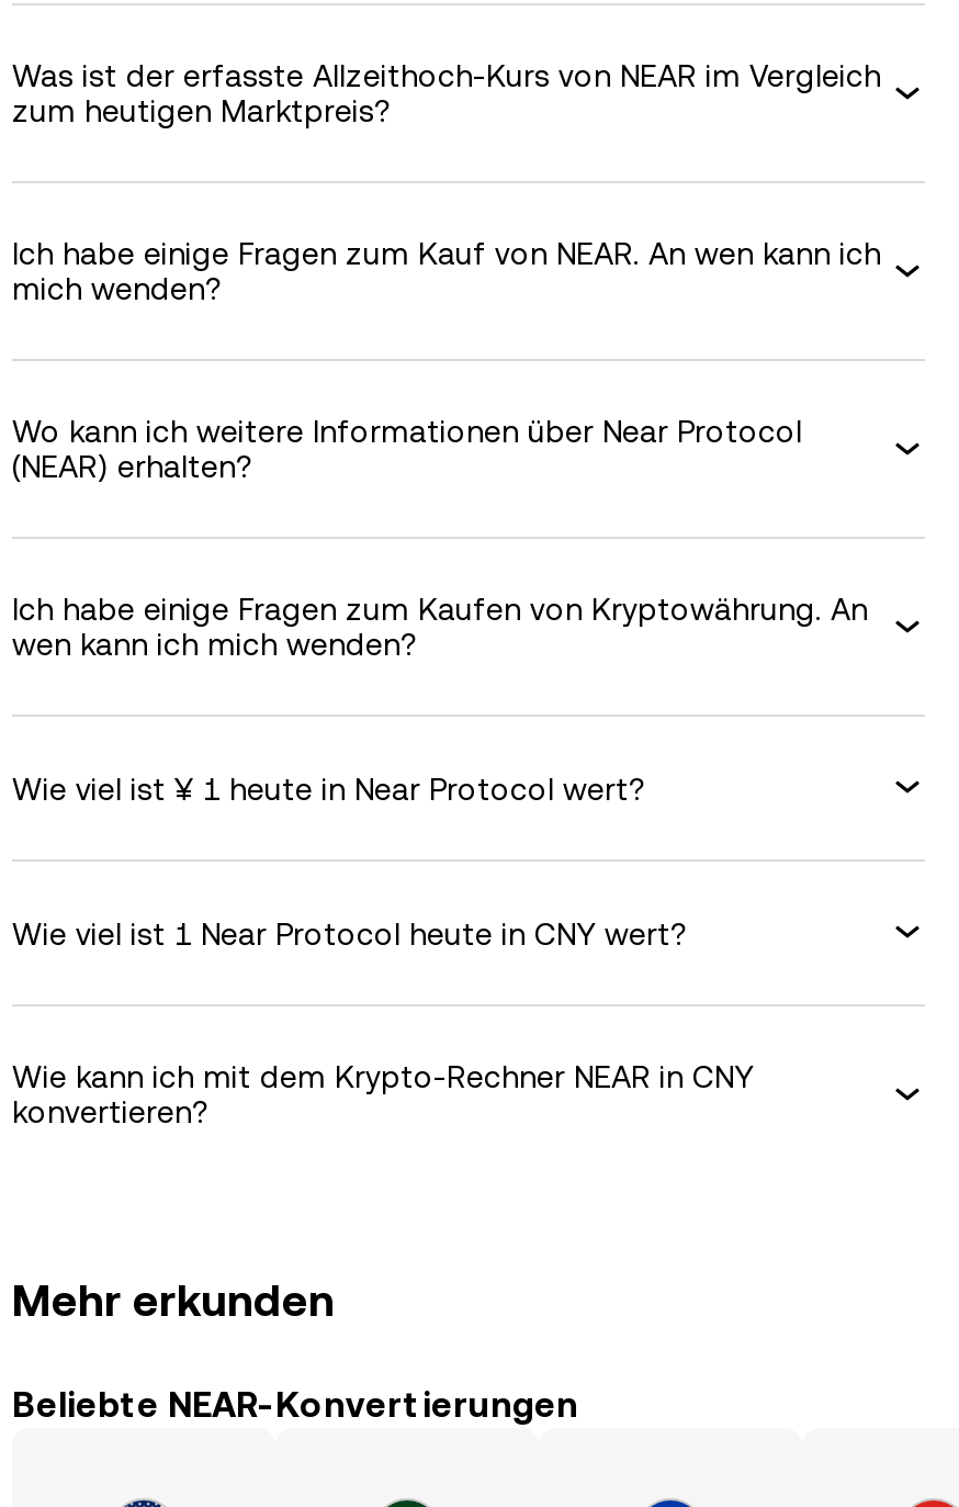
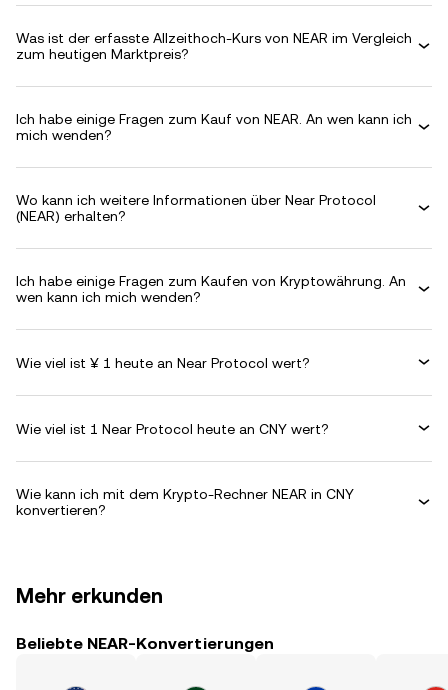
- Wie viel ist ¥ 1 heute in Near Protocol wert?
+ Wie viel ist ¥ 1 heute an Near Protocol wert?

- Wie viel ist 1 Near Protocol heute in CNY wert?
+ Wie viel ist 1 Near Protocol heute an CNY wert?
